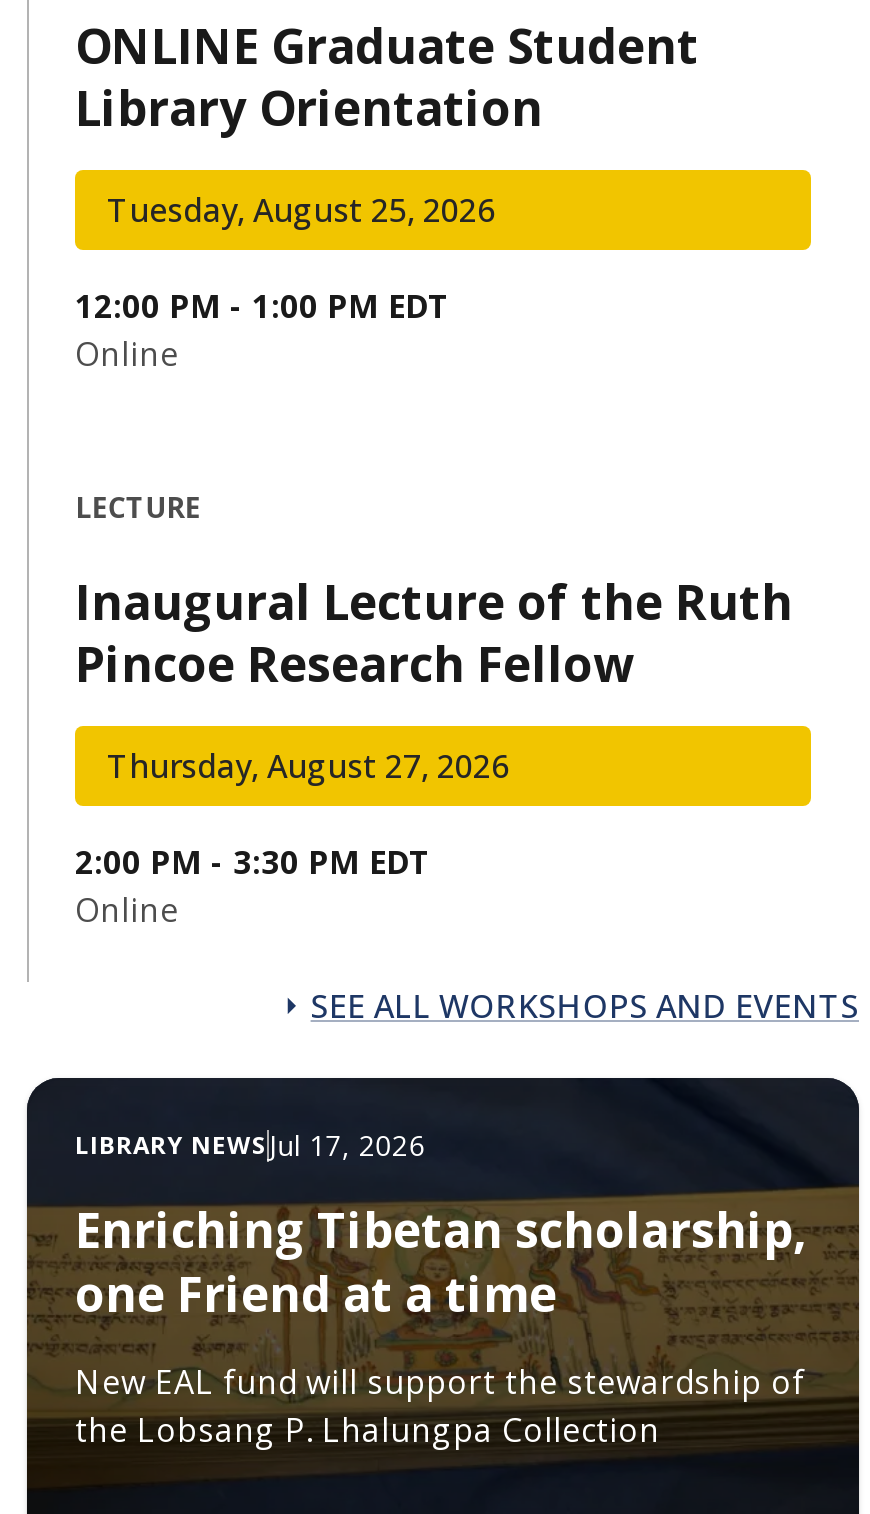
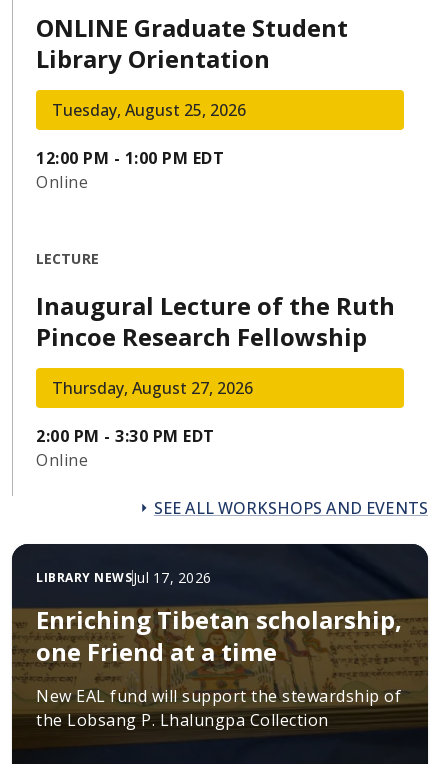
- Pincoe Research Fellow
+ Pincoe Research Fellowship
